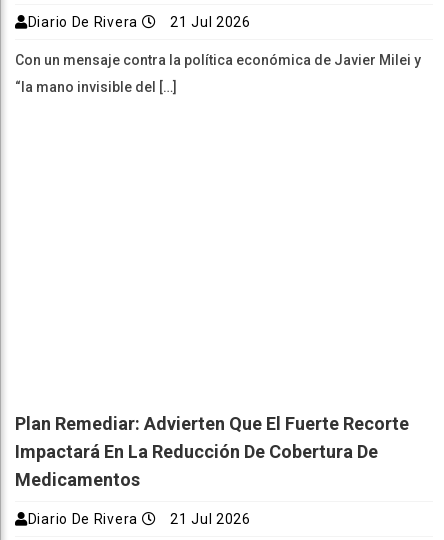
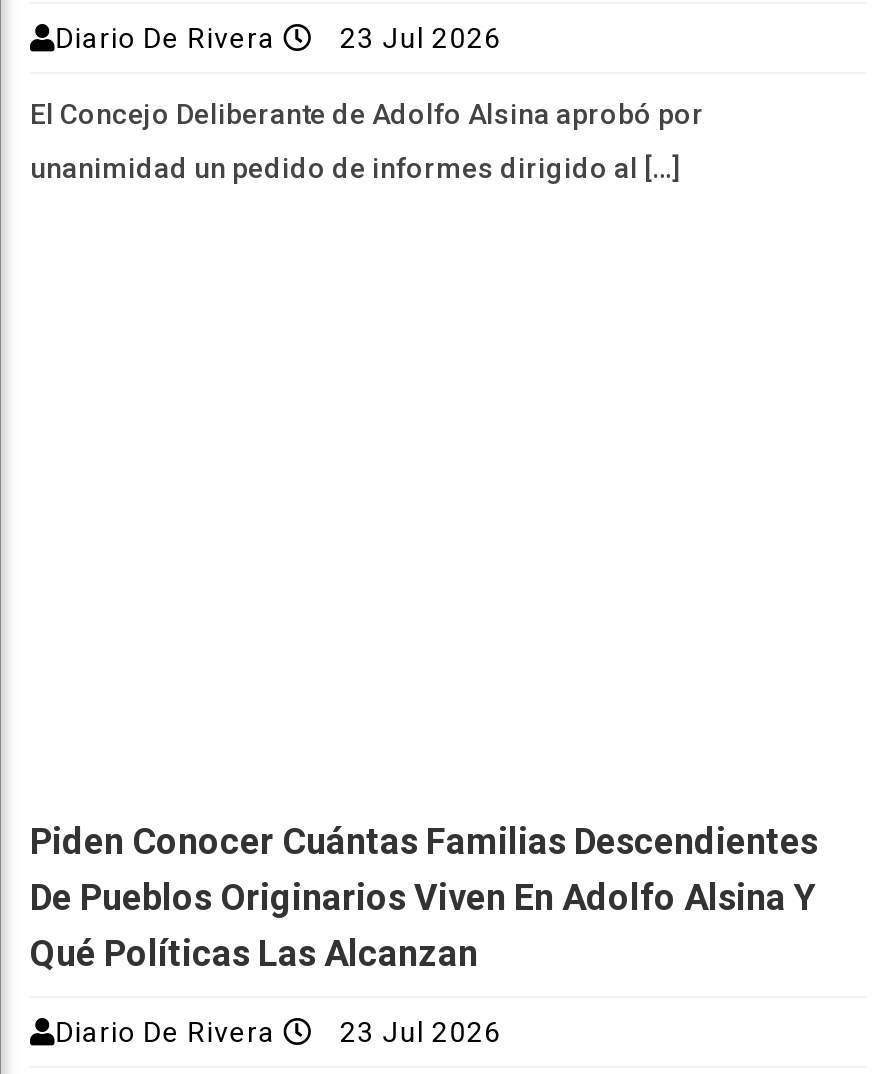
- Diario De Rivera 21 Jul 2026
+ Diario De Rivera 23 Jul 2026

- Con un mensaje contra la política económica de Javier Milei y
+ El Concejo Deliberante de Adolfo Alsina aprobó por

- “la mano invisible del […]
+ unanimidad un pedido de informes dirigido al […]

- Plan Remediar: Advierten Que El Fuerte Recorte
- Impactará En La Reducción De Cobertura De
- Medicamentos
+ Piden Conocer Cuántas Familias Descendientes
+ De Pueblos Originarios Viven En Adolfo Alsina Y
+ Qué Políticas Las Alcanzan

- Diario De Rivera 21 Jul 2026
+ Diario De Rivera 23 Jul 2026
